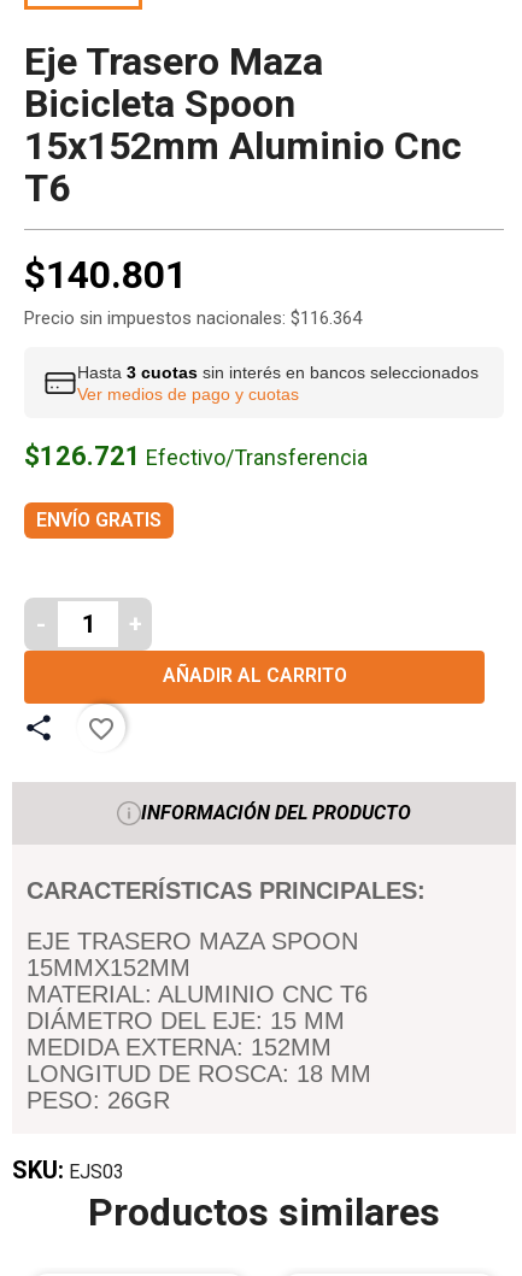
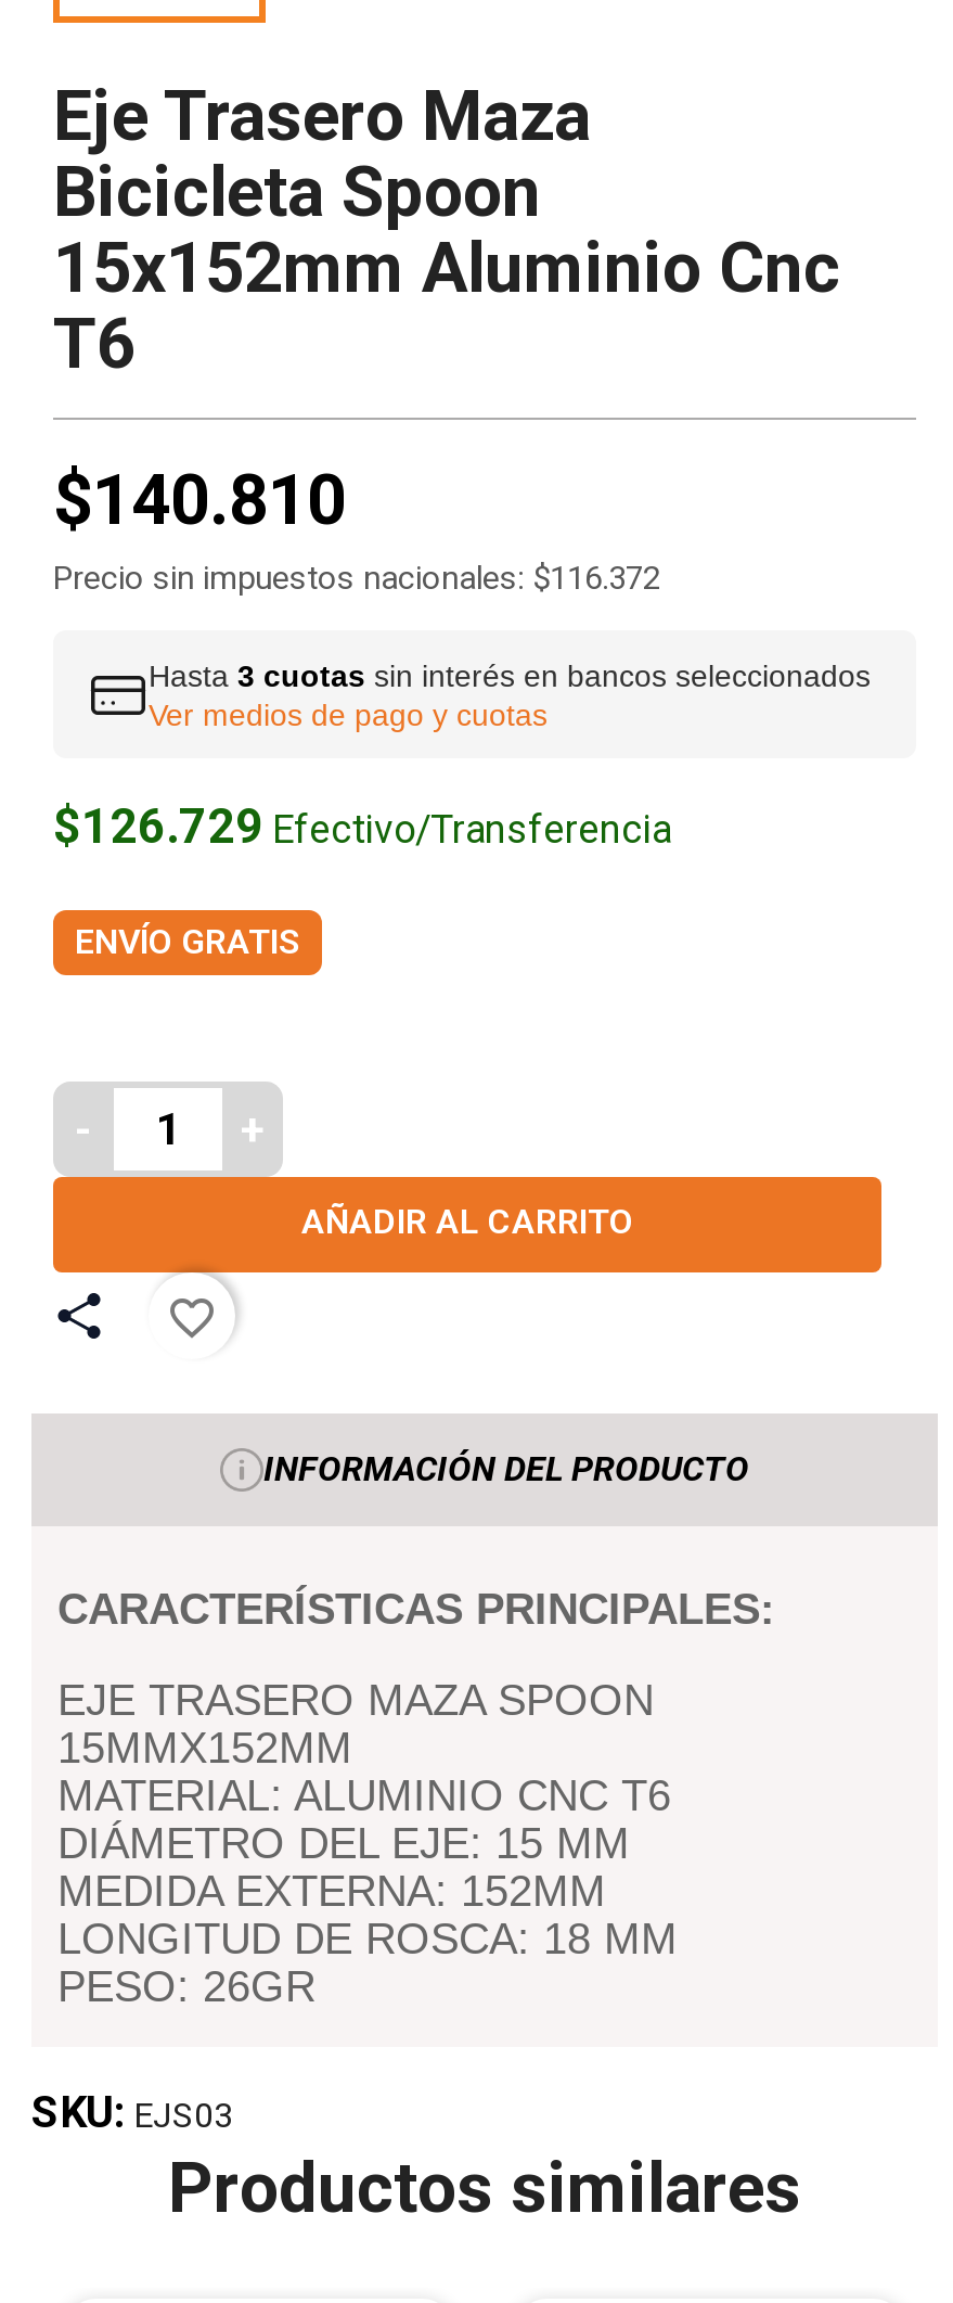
- $140.801
+ $140.810

- Precio sin impuestos nacionales: $116.364
+ Precio sin impuestos nacionales: $116.372

- $126.721 Efectivo/Transferencia
+ $126.729 Efectivo/Transferencia
